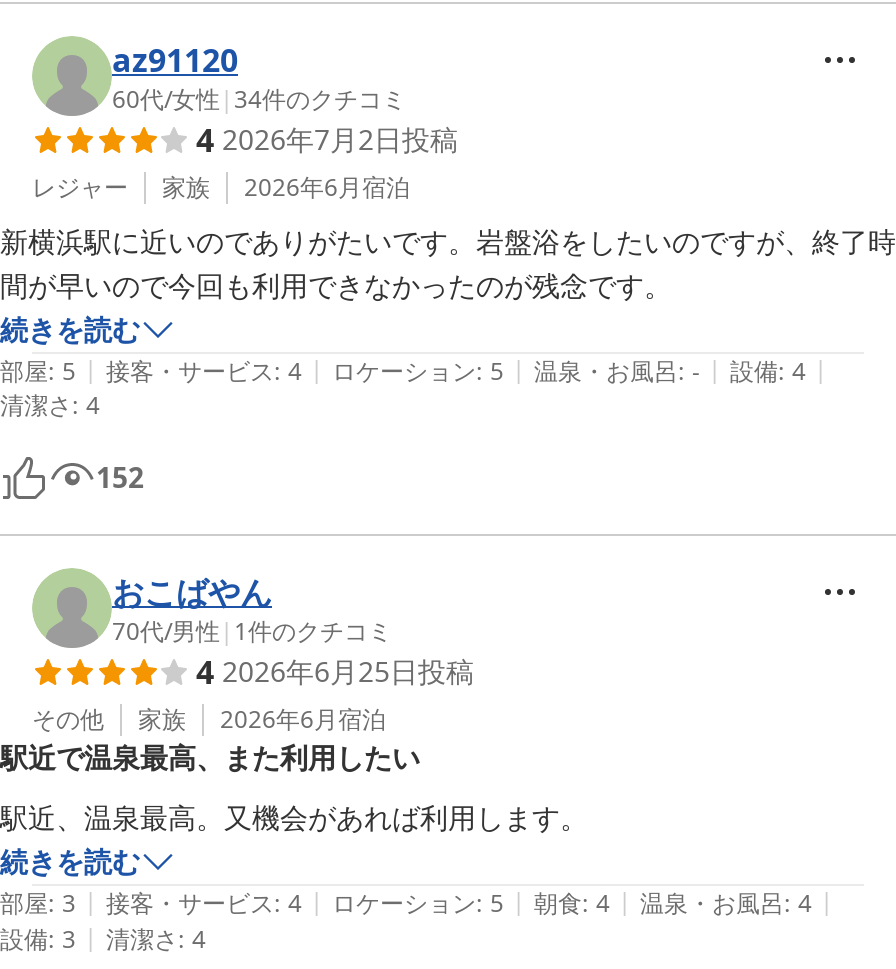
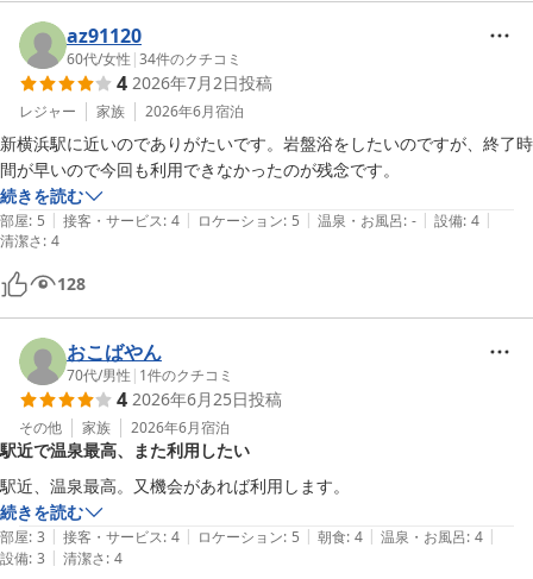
- 152
+ 128
